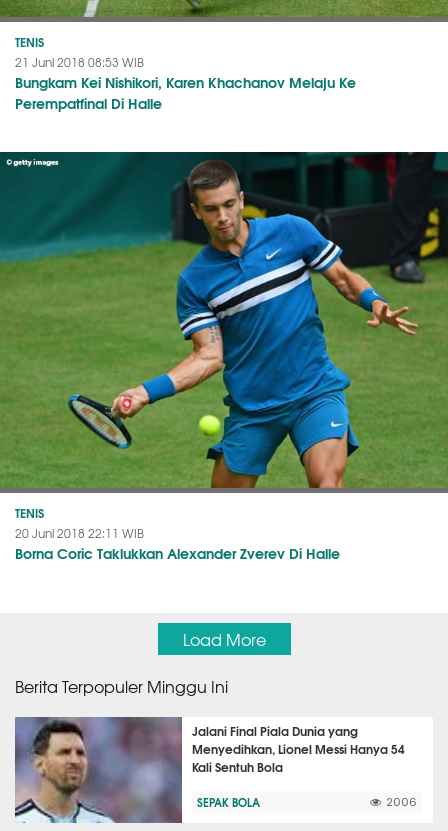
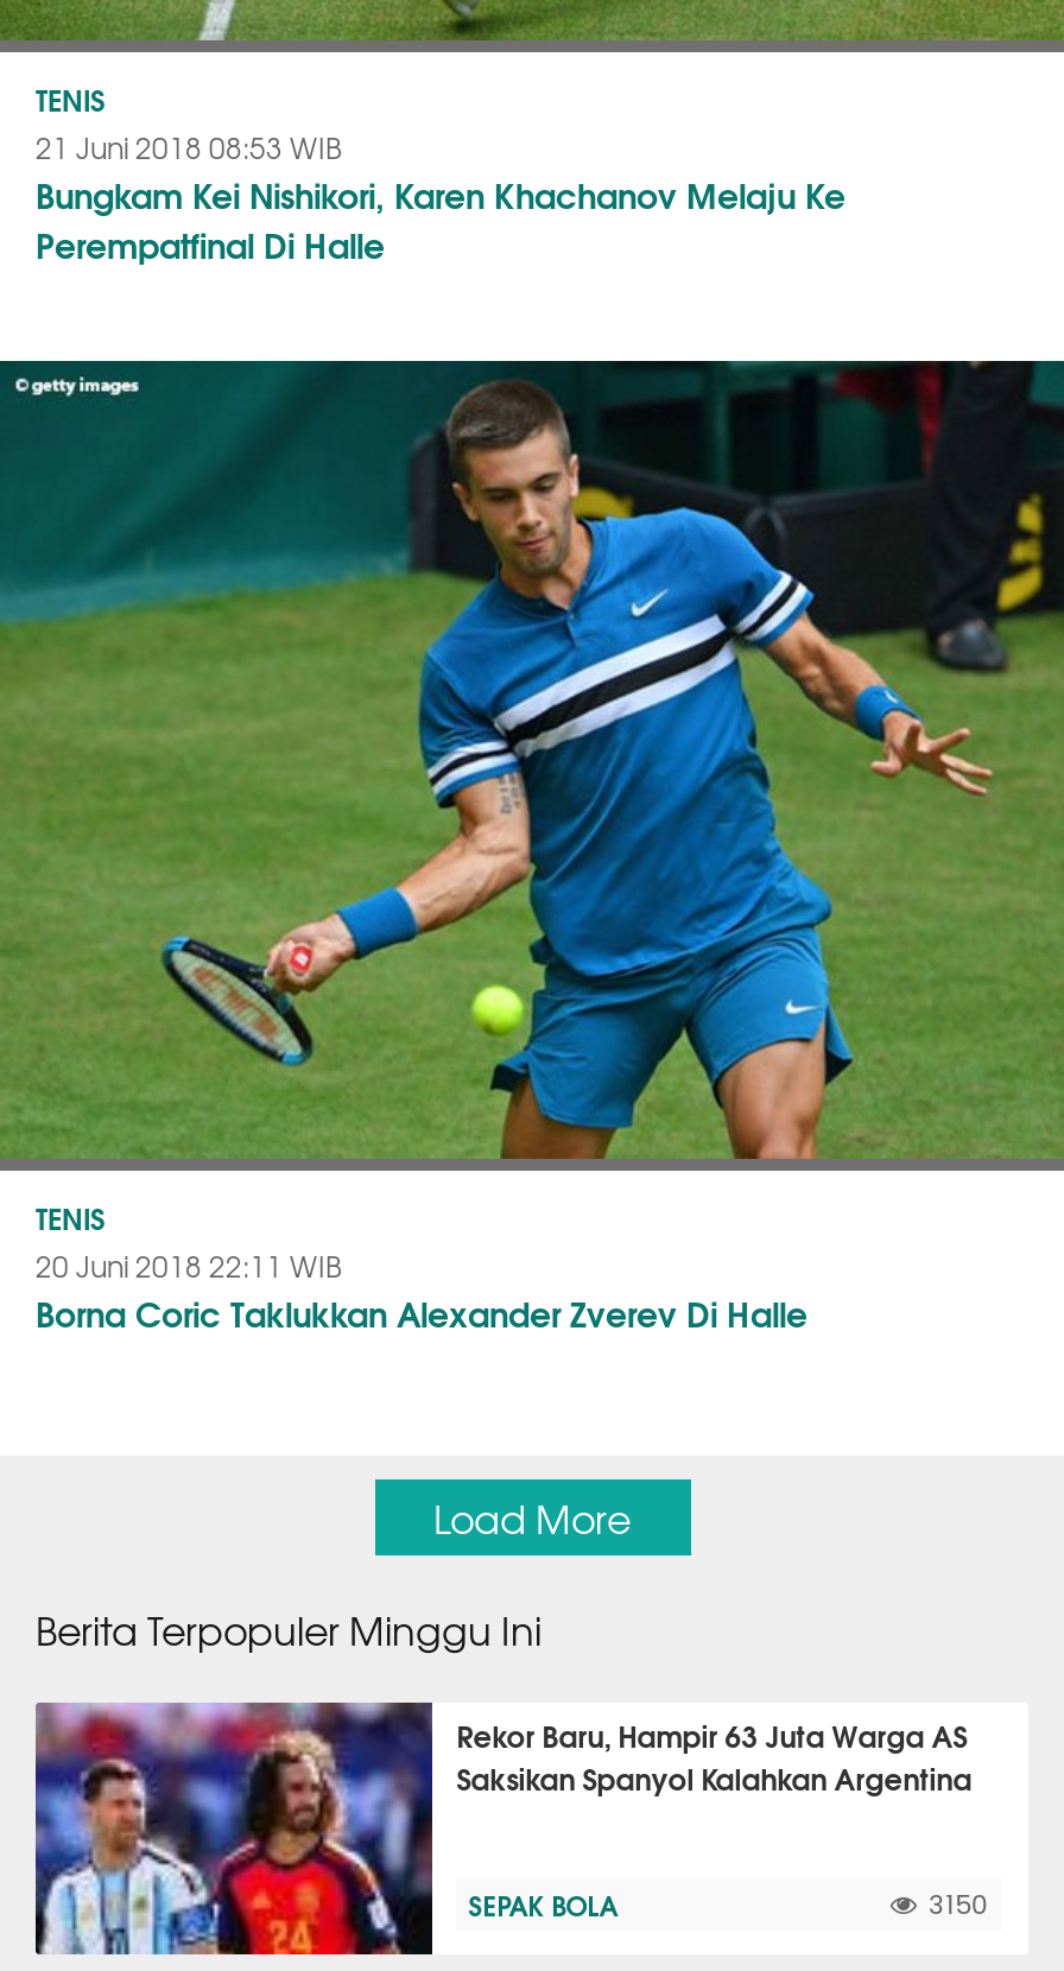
- [image]
- Jalani Final Piala Dunia yang
- Menyedihkan, Lionel Messi Hanya 54
- Kali Sentuh Bola
+ [image]
+ Rekor Baru, Hampir 63 Juta Warga AS
+ Saksikan Spanyol Kalahkan Argentina

- 2006
+ 3150
